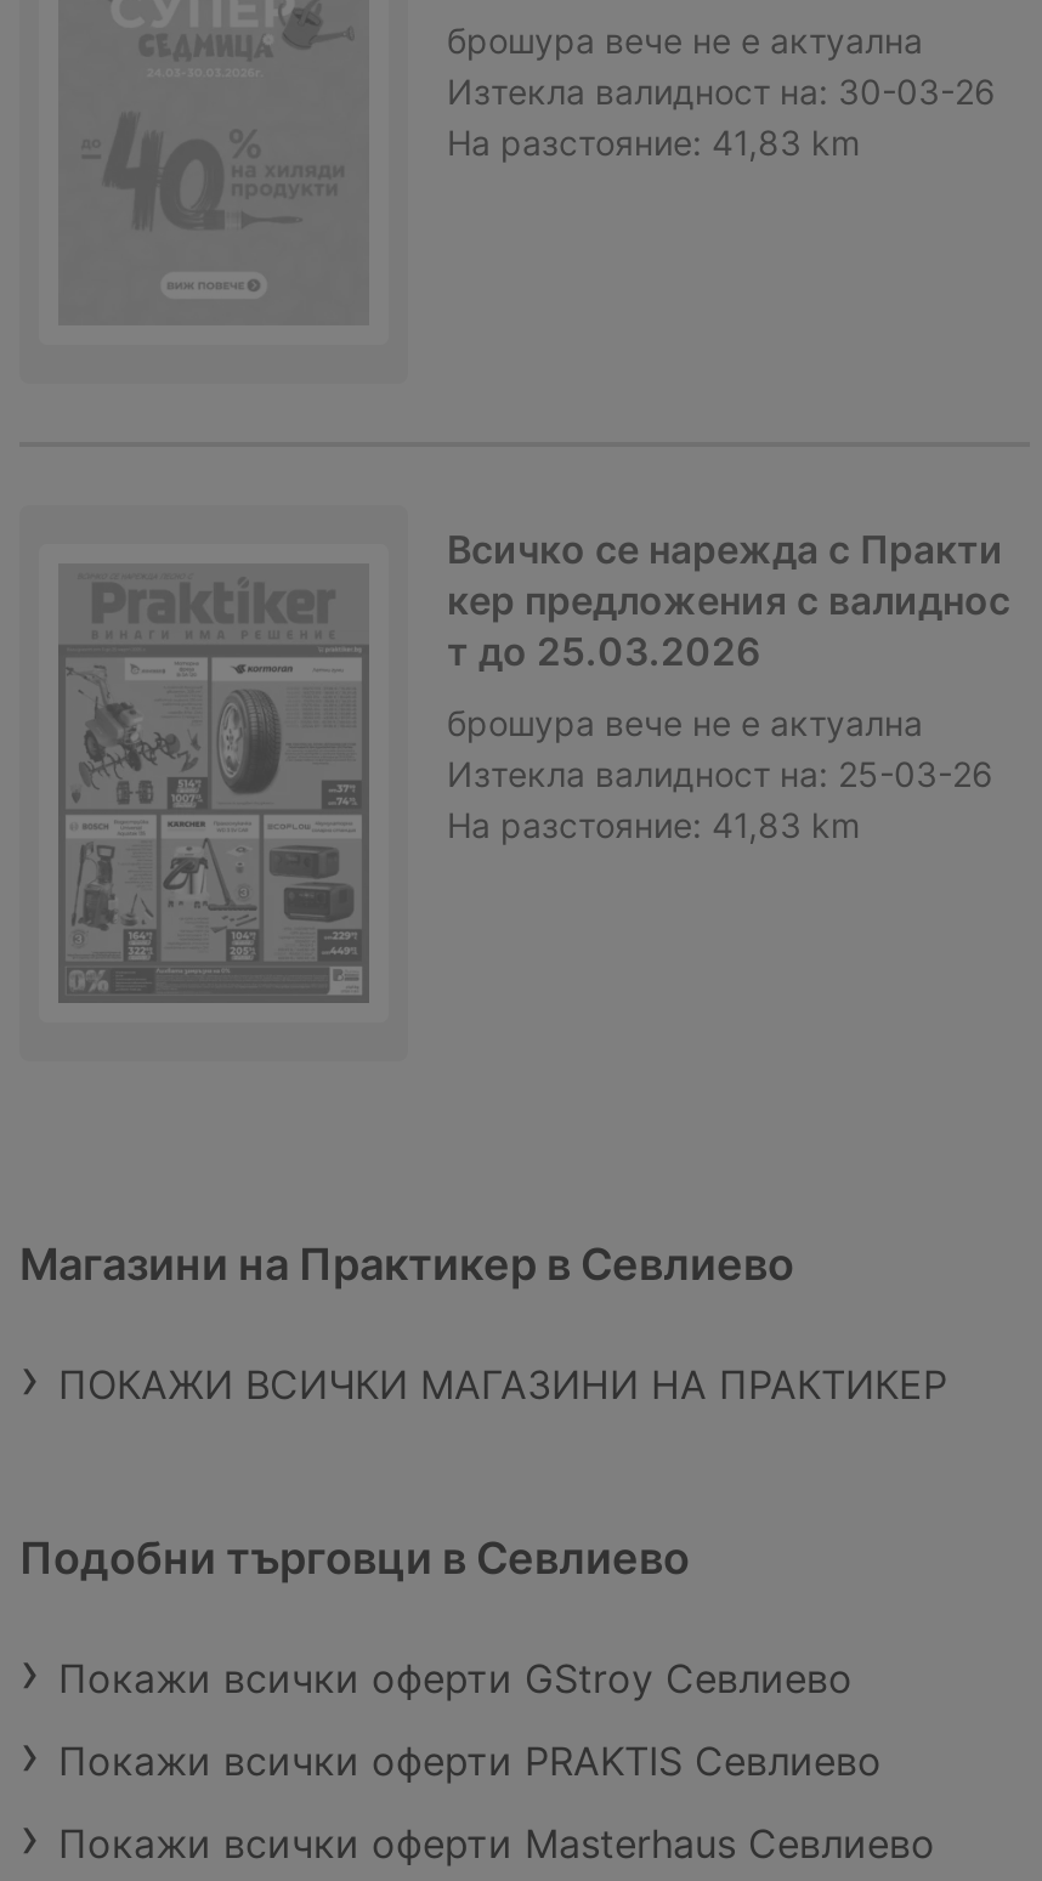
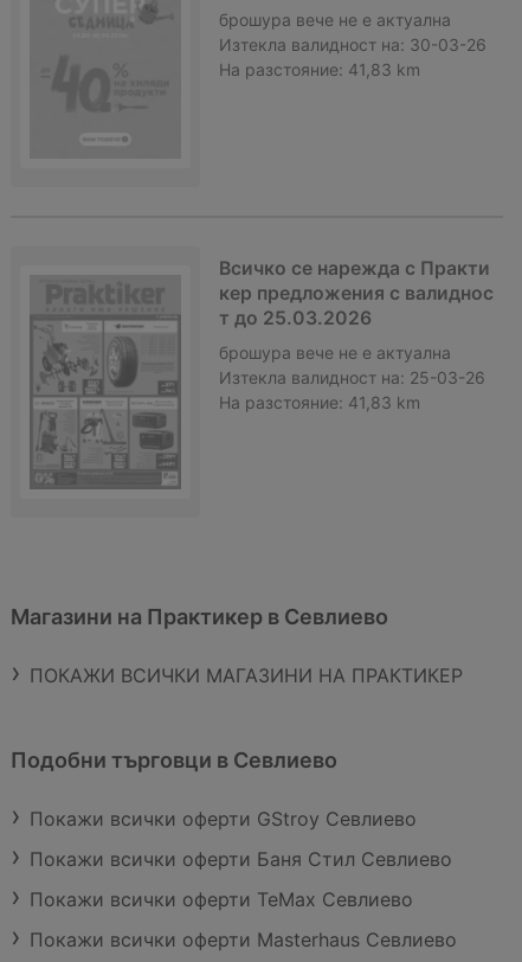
- Покажи всички оферти PRAKTIS Севлиево
+ Покажи всички оферти Баня Стил Севлиево
+ Покажи всички оферти TeMax Севлиево
